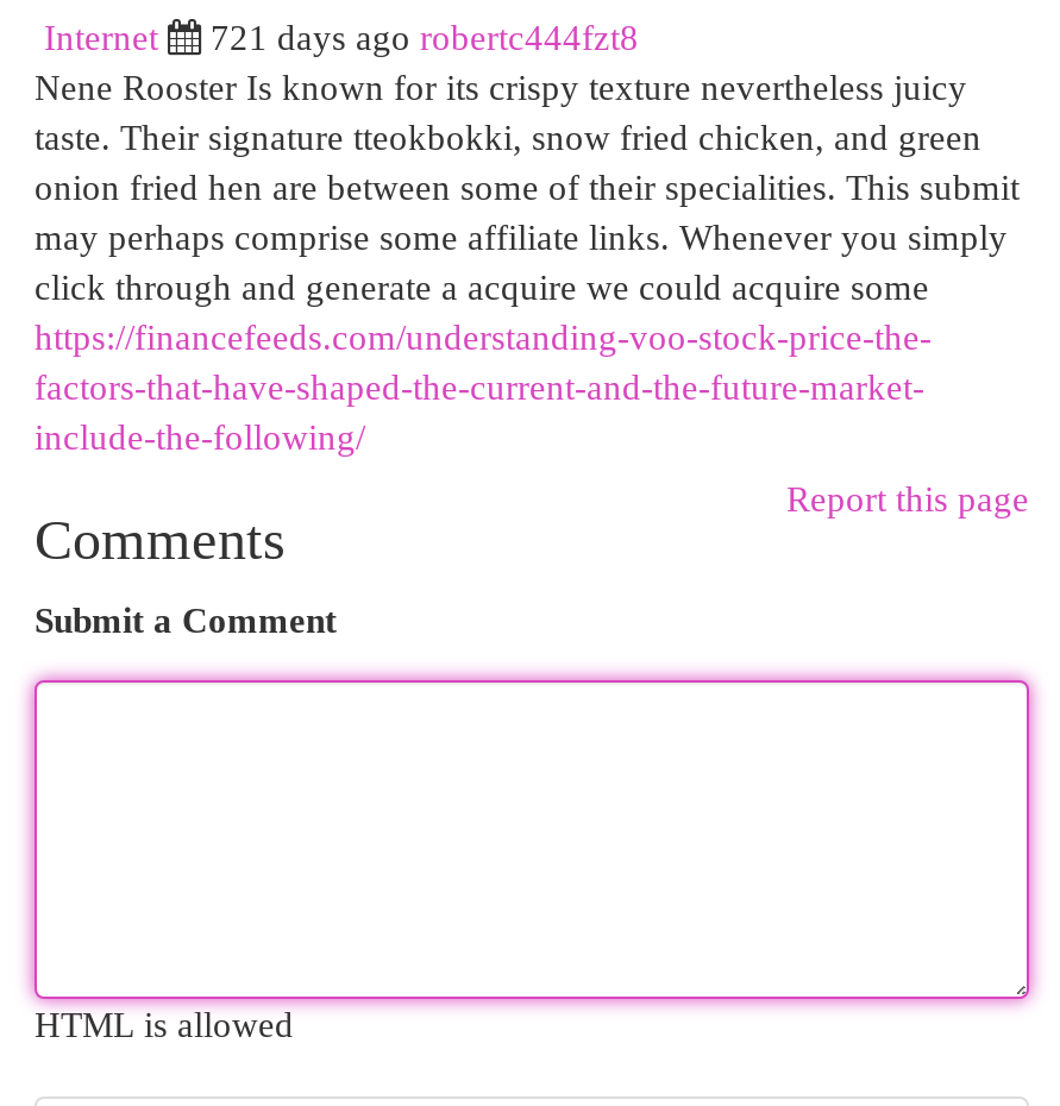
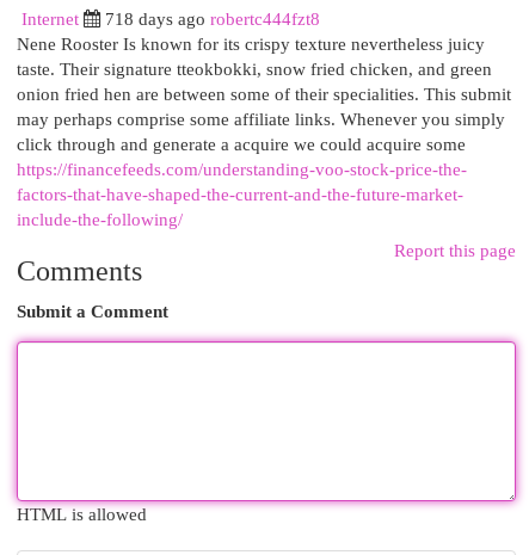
- 721 days ago robertc444fzt8
+ 718 days ago robertc444fzt8
